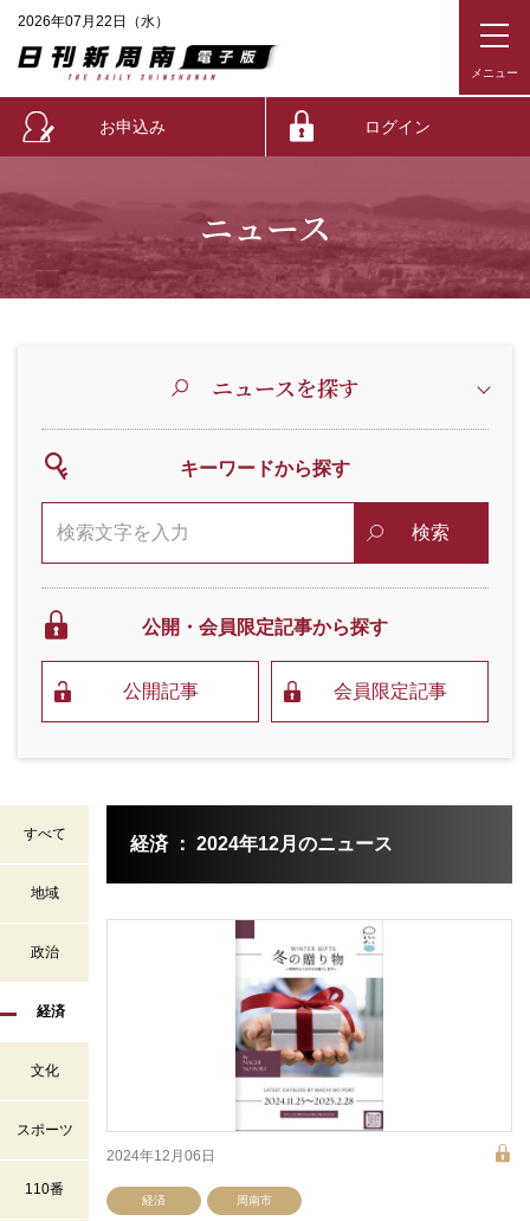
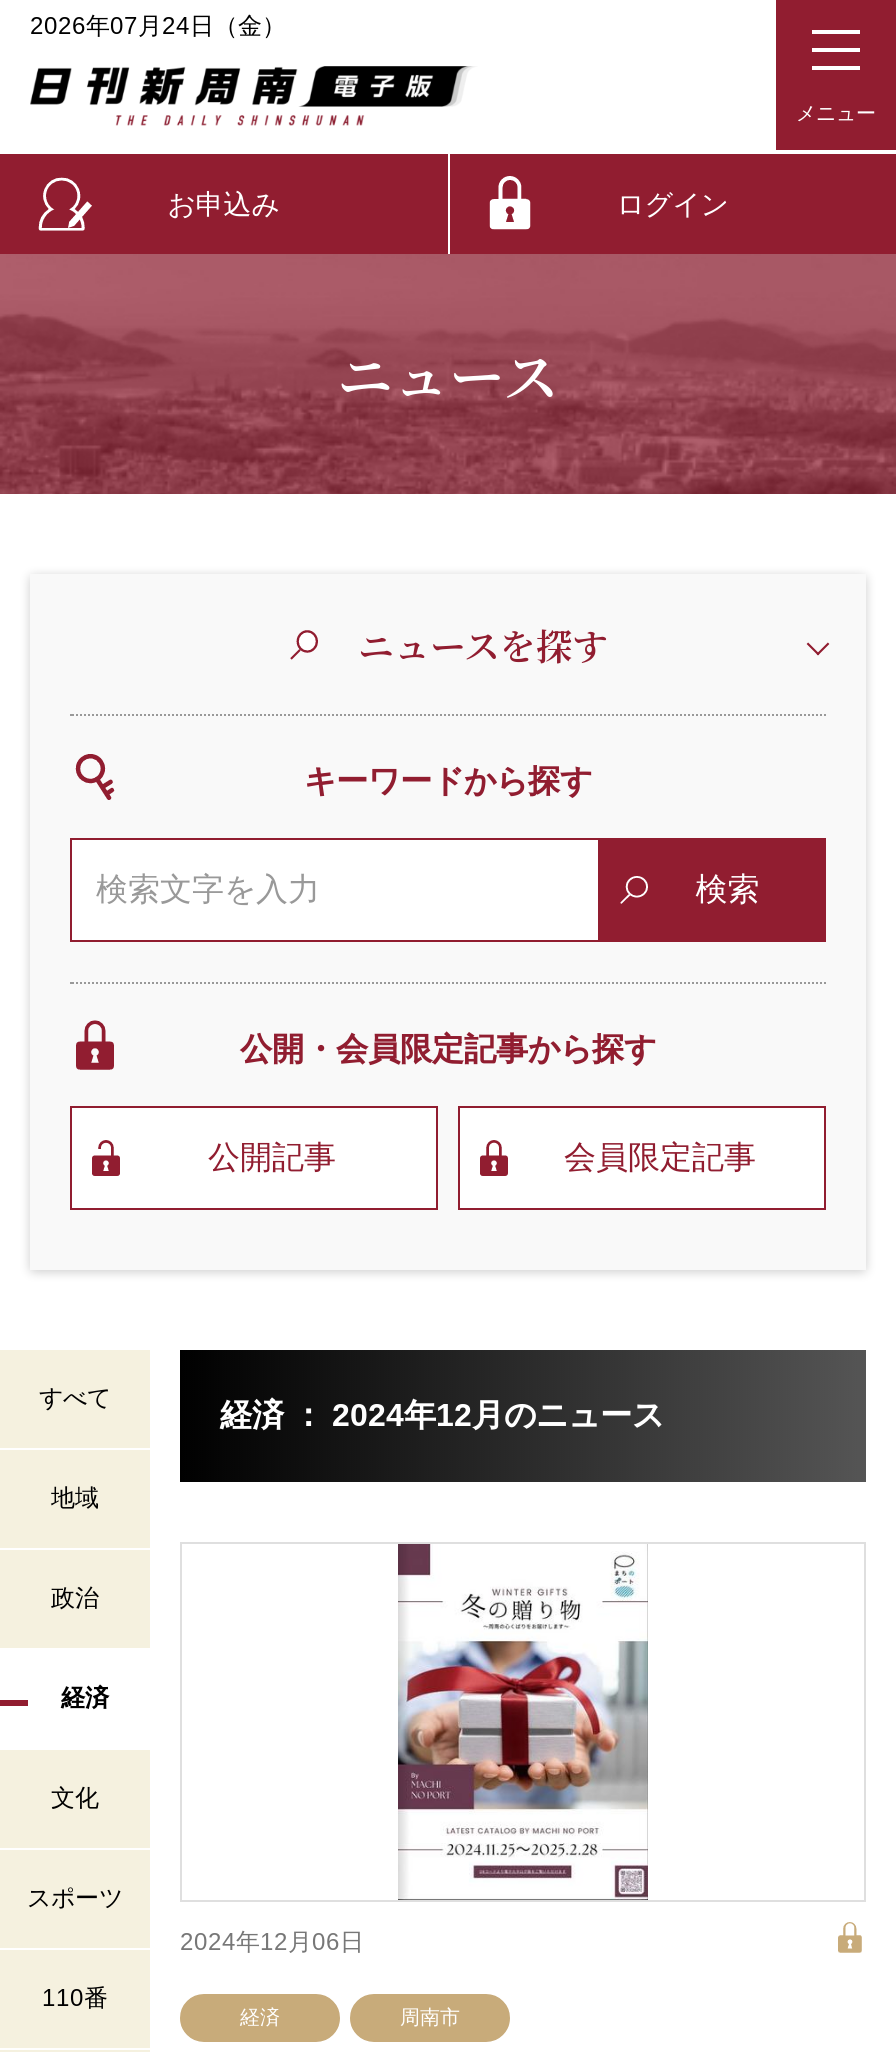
- 2026年07月22日（水）
+ 2026年07月24日（金）
